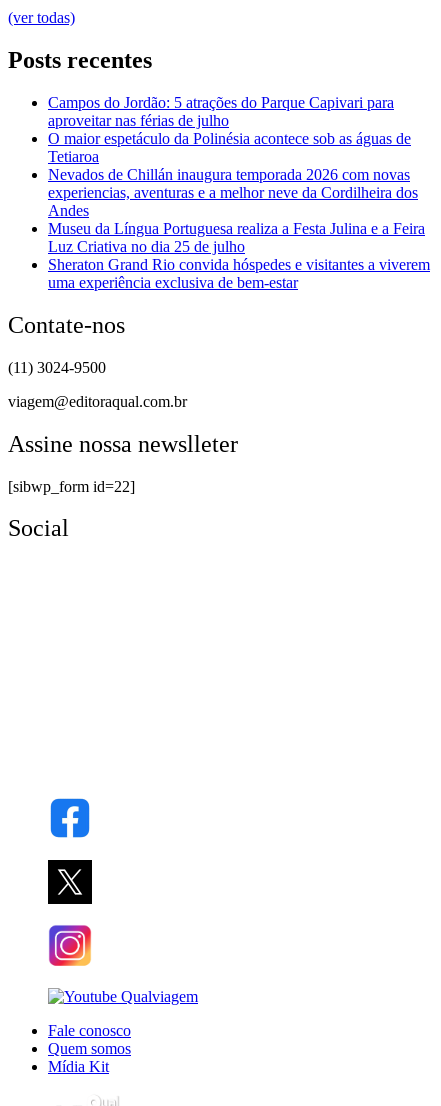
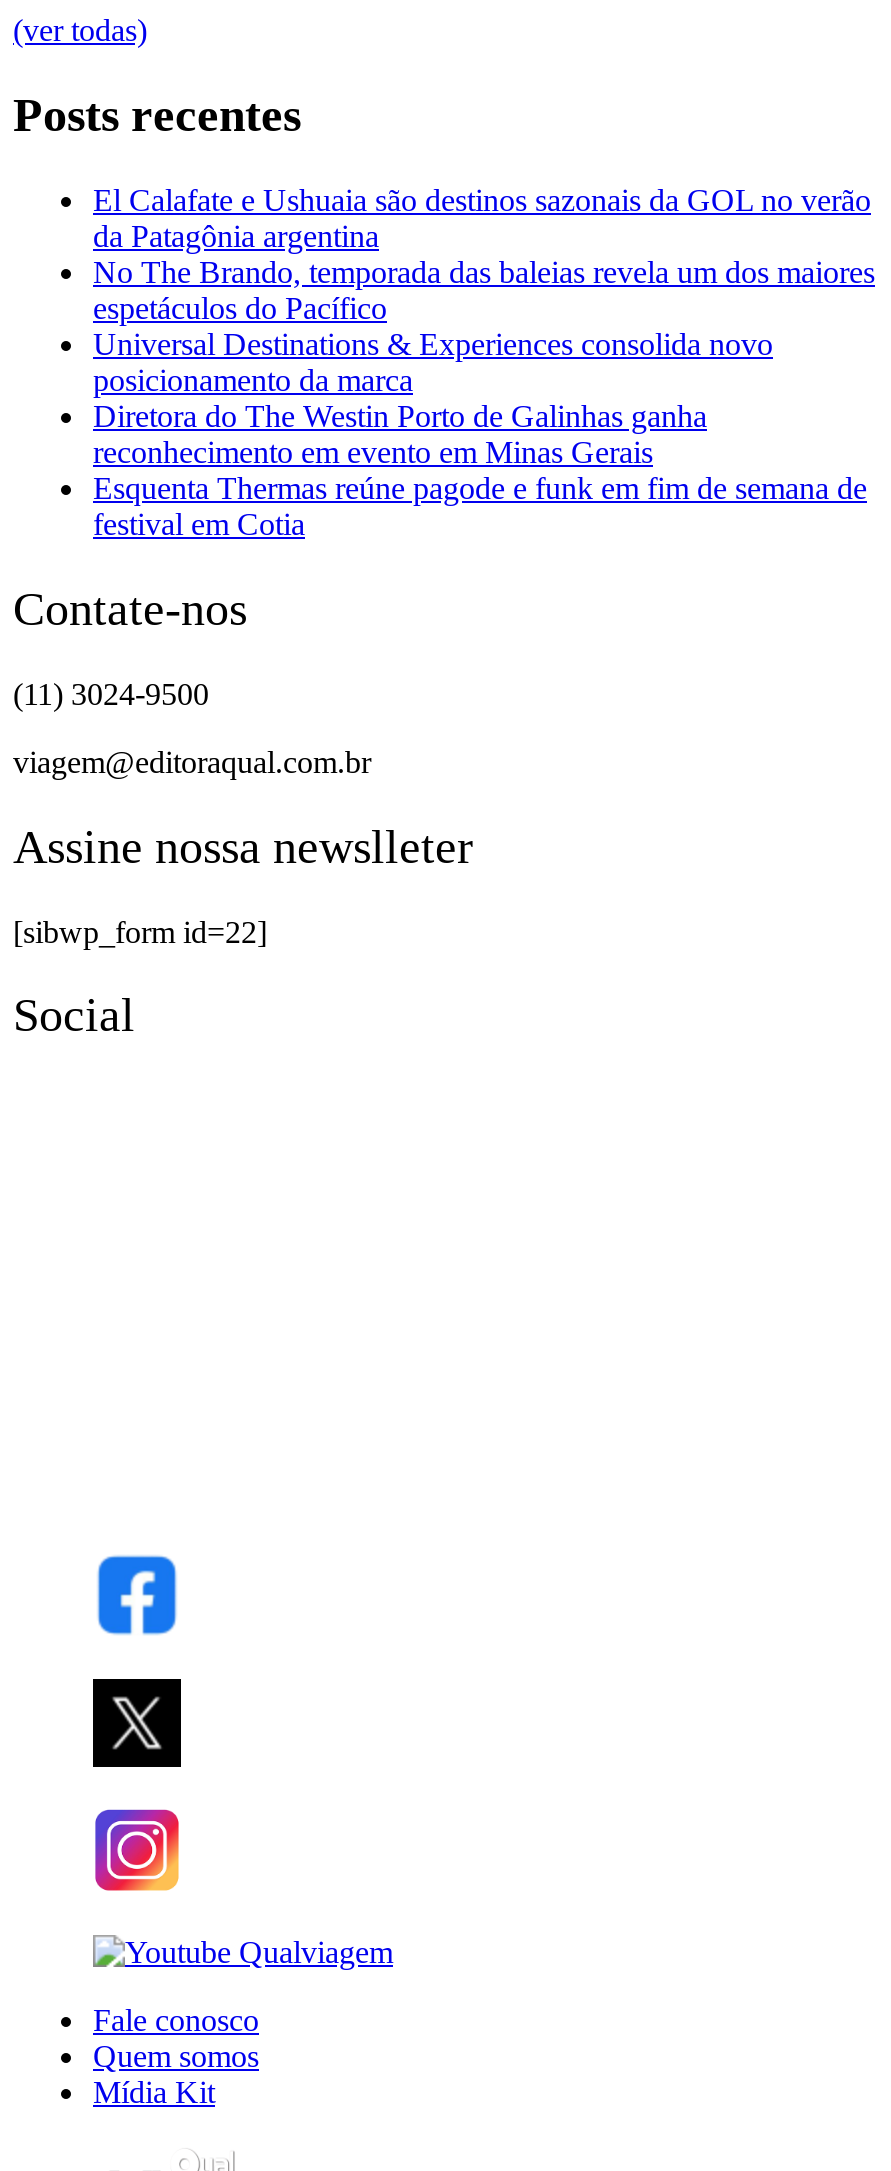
- Campos do Jordão: 5 atrações do Parque Capivari para
- aproveitar nas férias de julho
- O maior espetáculo da Polinésia acontece sob as águas de
- Tetiaroa
- Nevados de Chillán inaugura temporada 2026 com novas
- experiencias, aventuras e a melhor neve da Cordilheira dos
- Andes
- Museu da Língua Portuguesa realiza a Festa Julina e a Feira
- Luz Criativa no dia 25 de julho
- Sheraton Grand Rio convida hóspedes e visitantes a viverem
- uma experiência exclusiva de bem-estar
+ El Calafate e Ushuaia são destinos sazonais da GOL no verão
+ da Patagônia argentina
+ No The Brando, temporada das baleias revela um dos maiores
+ espetáculos do Pacífico
+ Universal Destinations & Experiences consolida novo
+ posicionamento da marca
+ Diretora do The Westin Porto de Galinhas ganha
+ reconhecimento em evento em Minas Gerais
+ Esquenta Thermas reúne pagode e funk em fim de semana de
+ festival em Cotia
